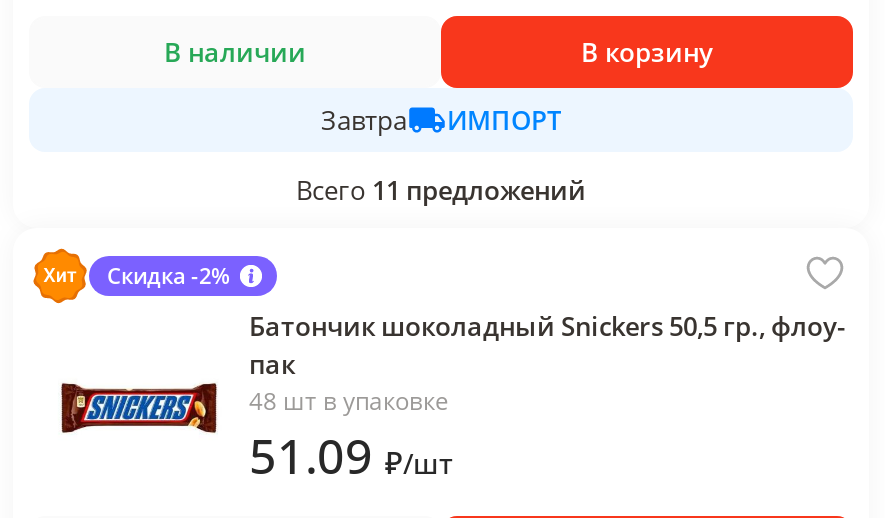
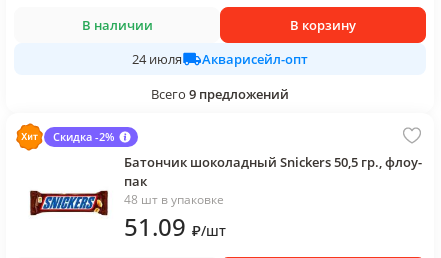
- Завтра
- ИМПОРТ
+ 24 июля
+ Акварисейл-опт

- Всего 11 предложений
+ Всего 9 предложений
